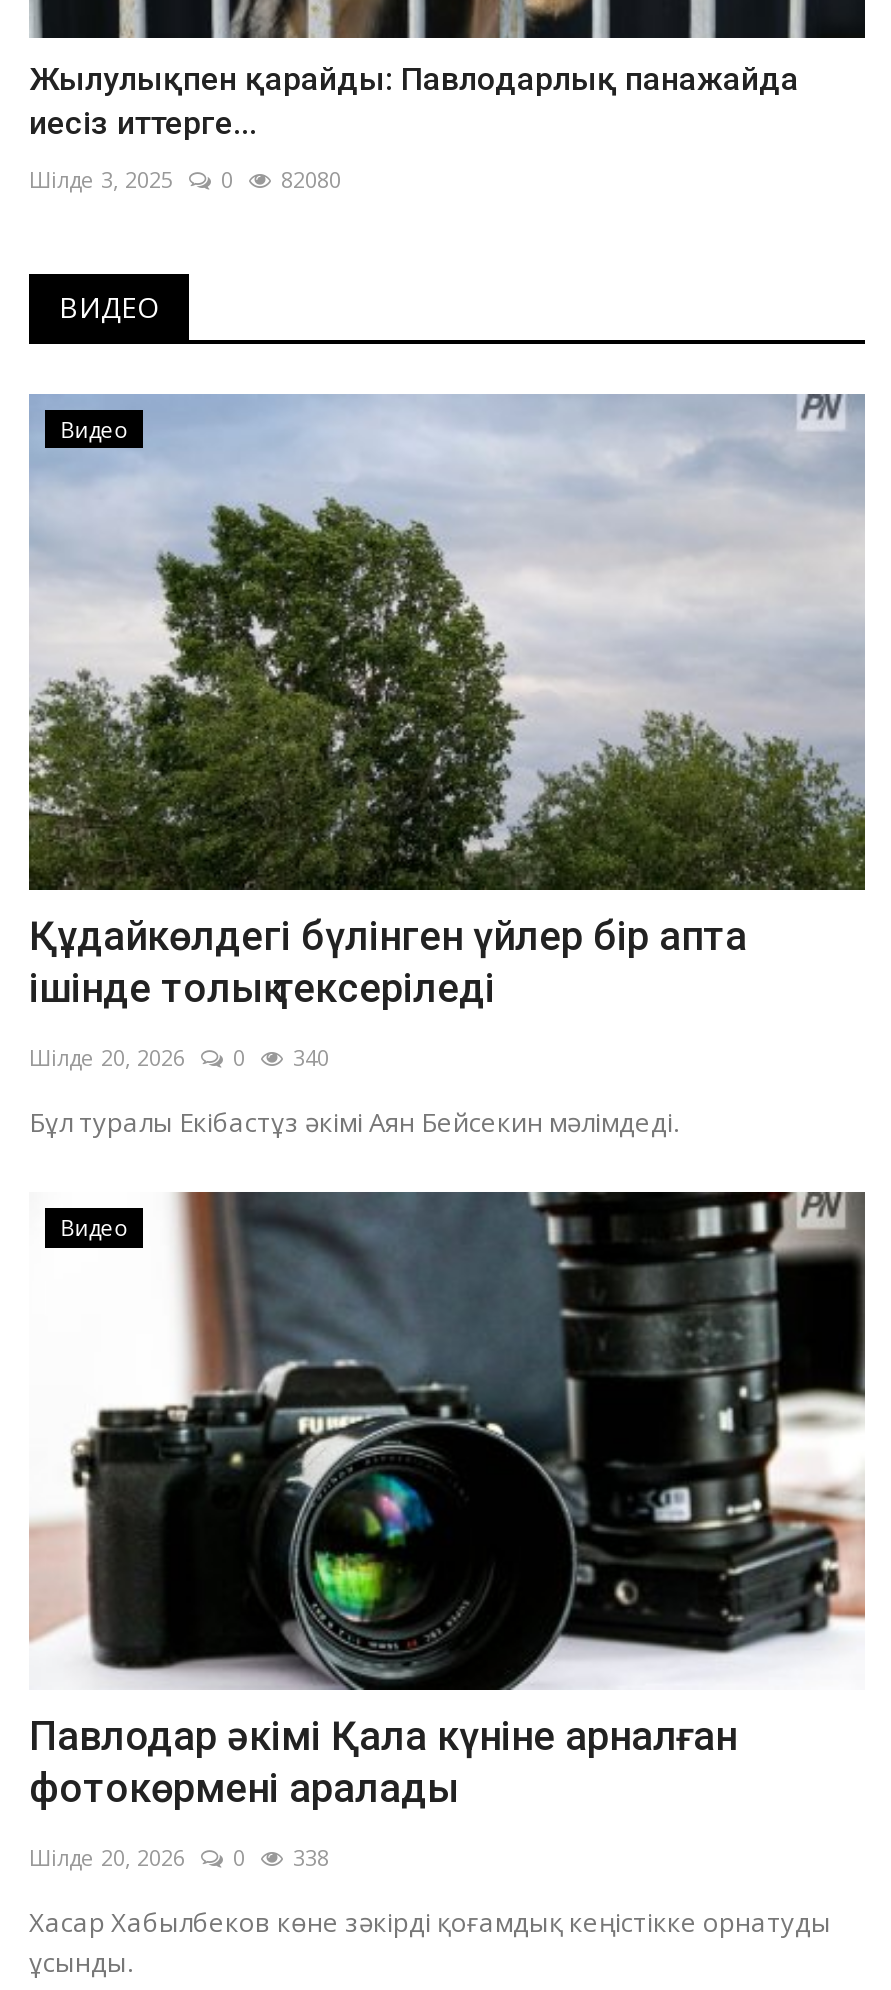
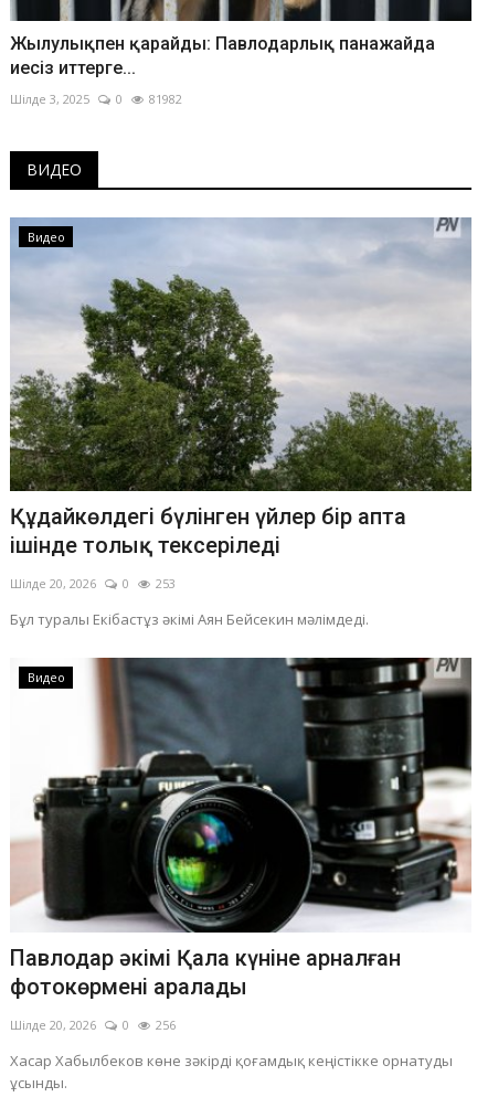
- Шілде 3, 2025 0 82080
+ Шілде 3, 2025 0 81982

- Шілде 20, 2026 0 340
+ Шілде 20, 2026 0 253

- Шілде 20, 2026 0 338
+ Шілде 20, 2026 0 256
